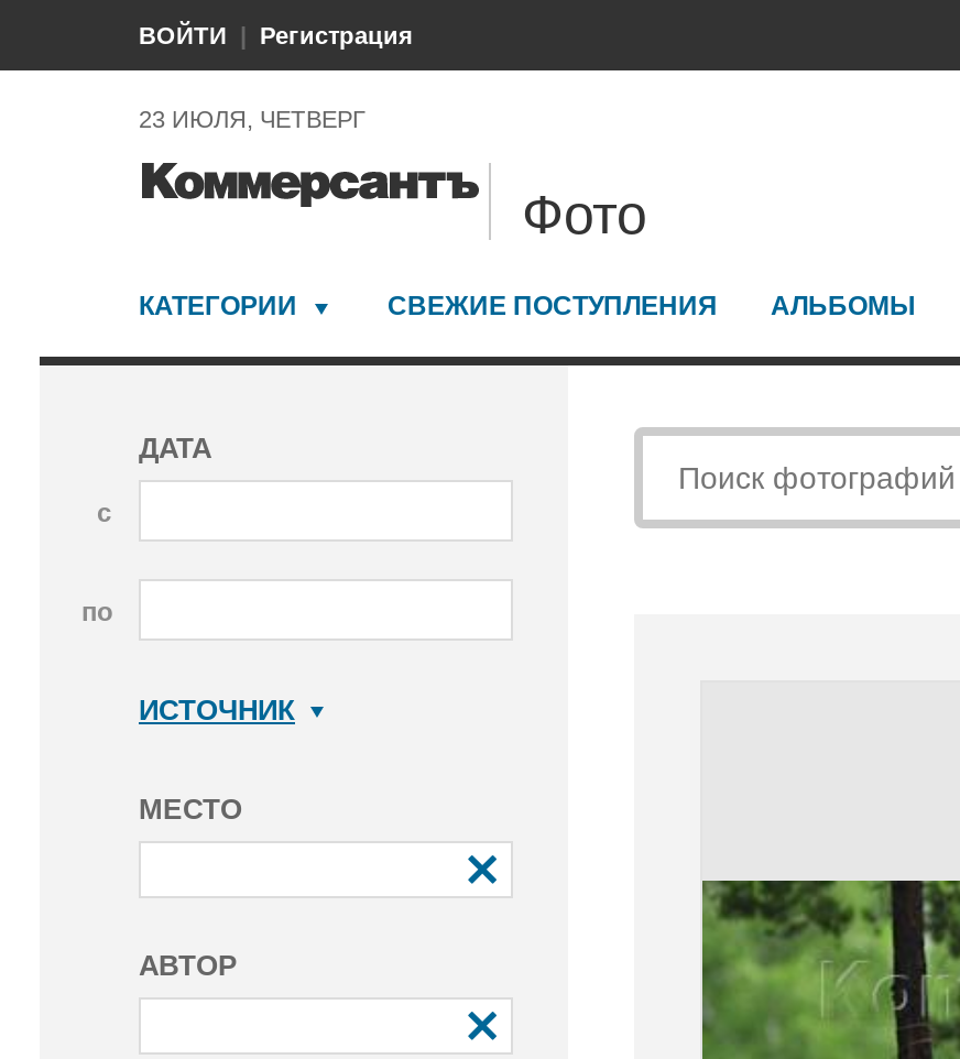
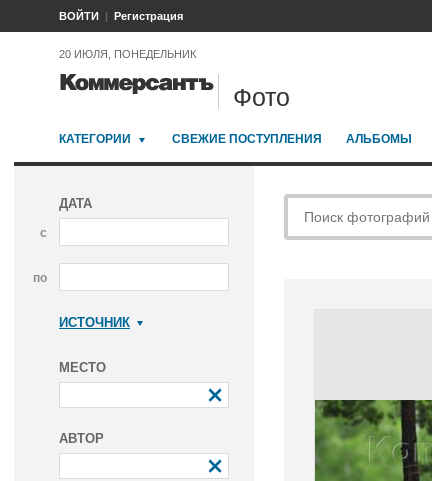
- 23 ИЮЛЯ, ЧЕТВЕРГ
+ 20 ИЮЛЯ, ПОНЕДЕЛЬНИК
